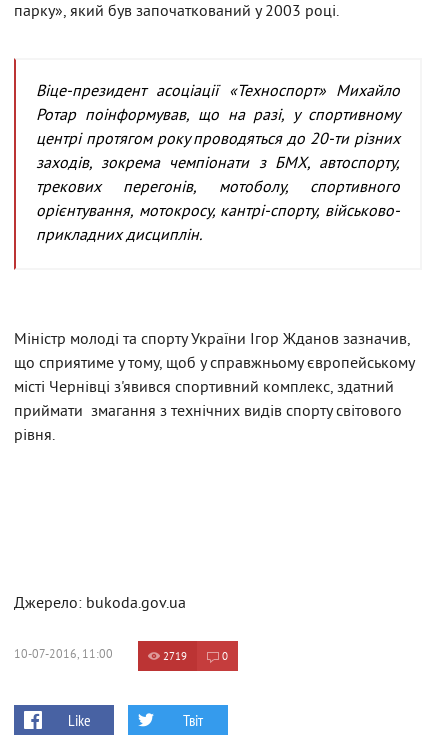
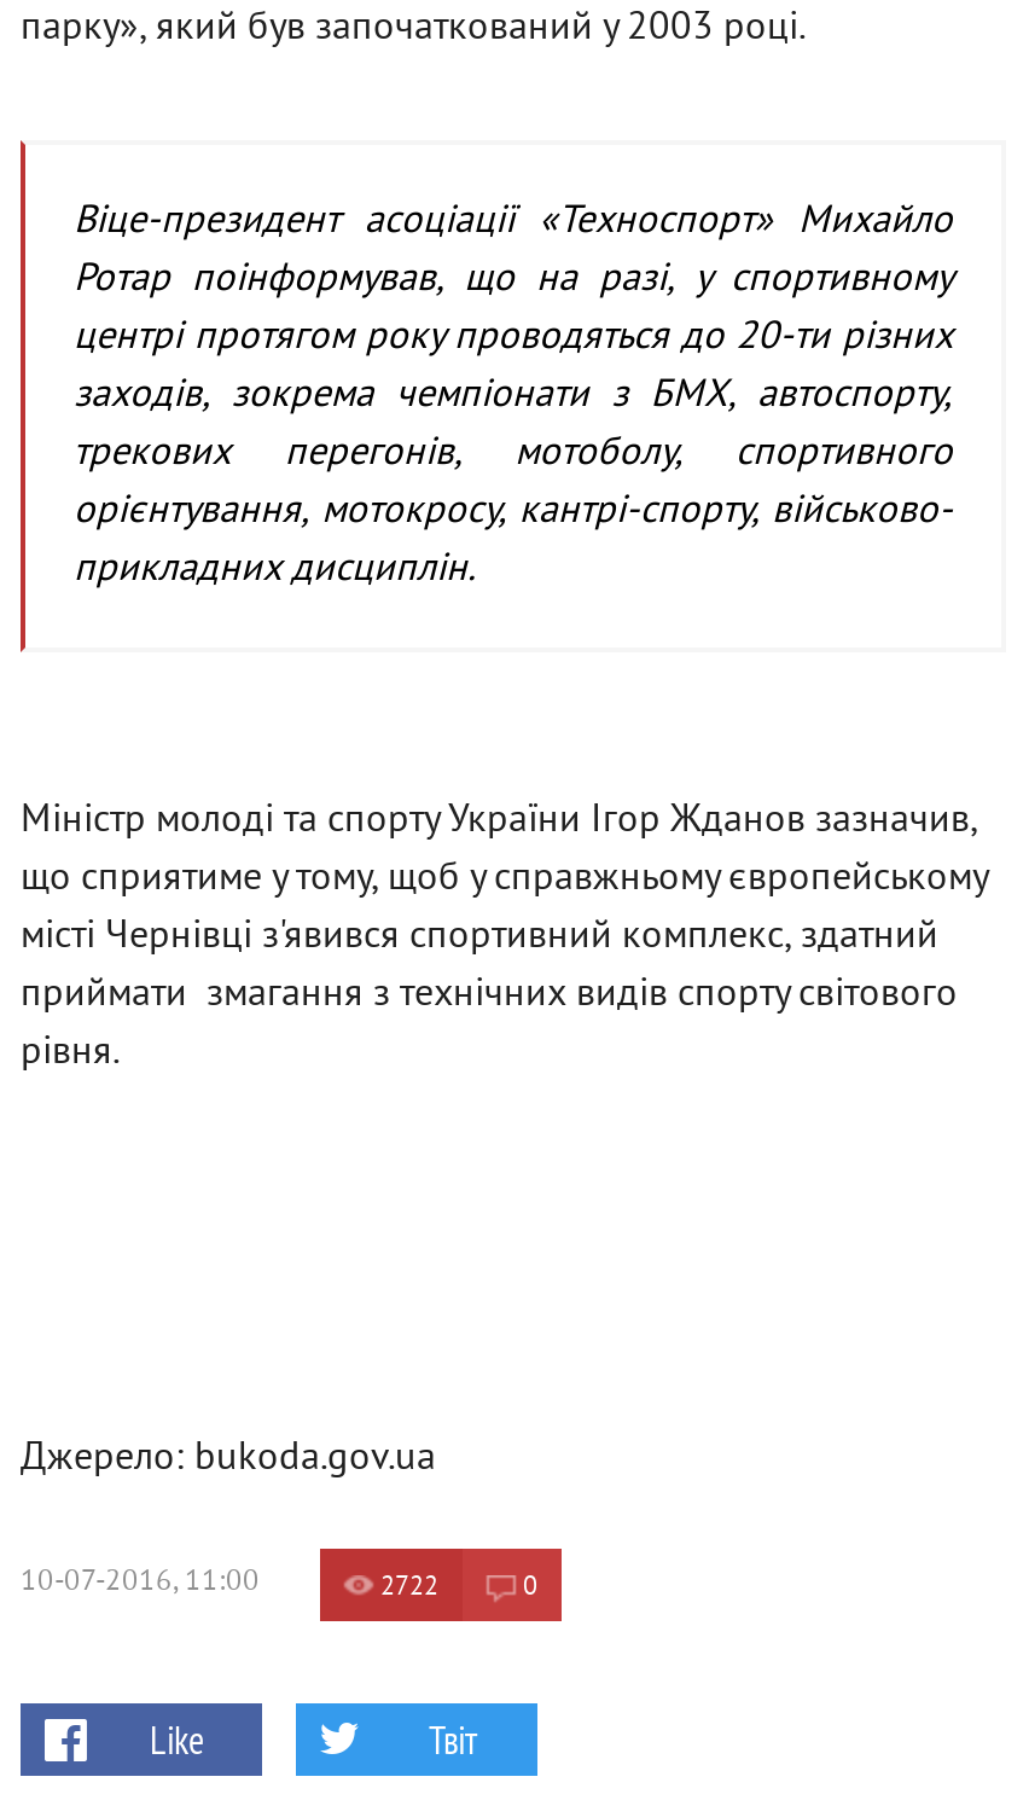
- 2719
+ 2722
